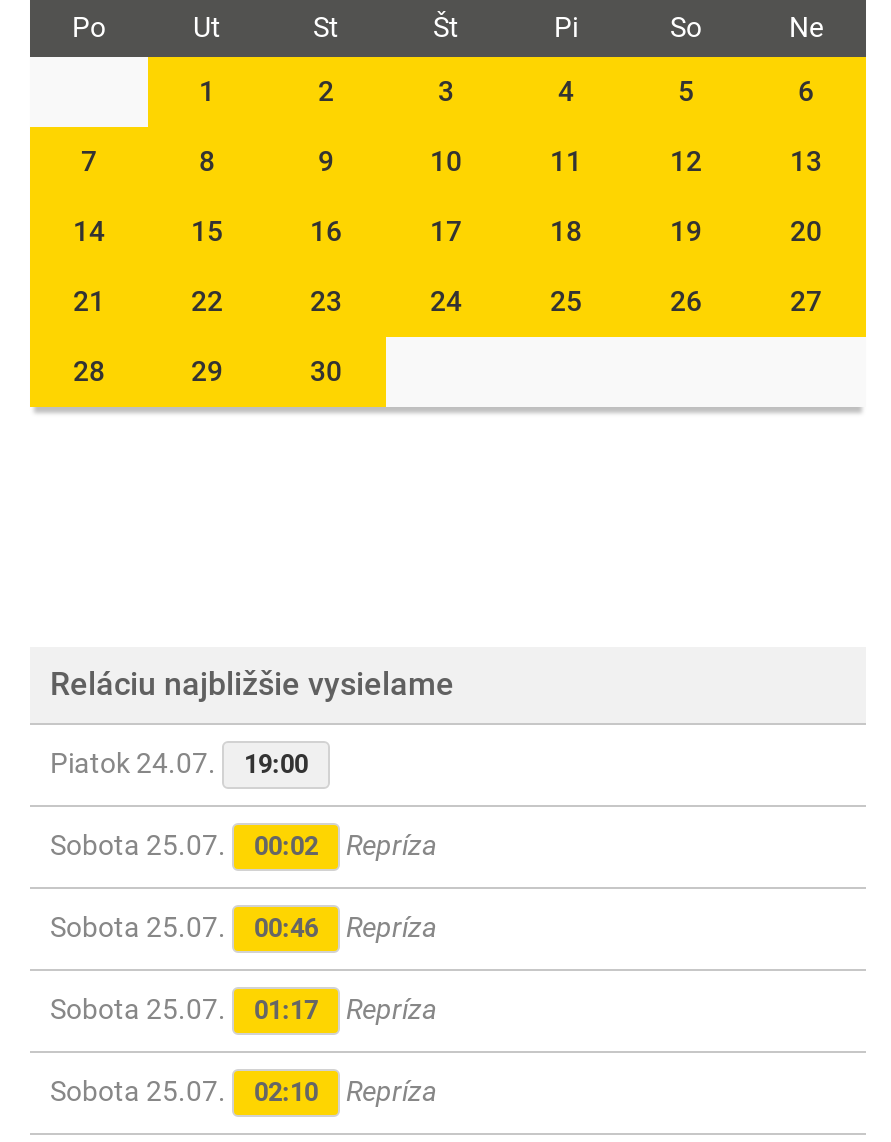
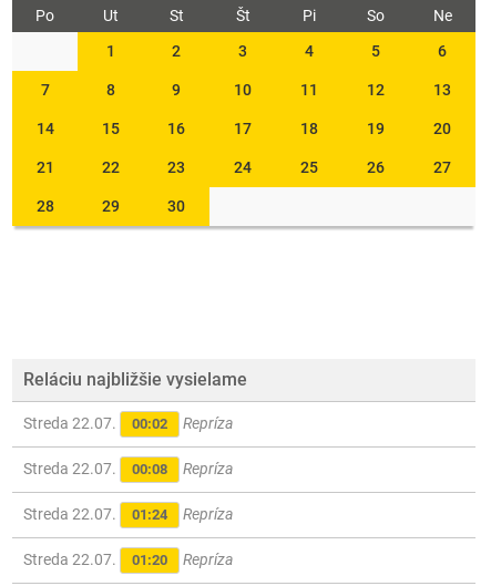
- Piatok 24.07.
- 19:00
- Sobota 25.07.
+ Streda 22.07.

- Sobota 25.07.
- 00:46
+ Streda 22.07.
+ 00:08

- Sobota 25.07.
- 01:17
+ Streda 22.07.
+ 01:24

- Sobota 25.07.
- 02:10
+ Streda 22.07.
+ 01:20
